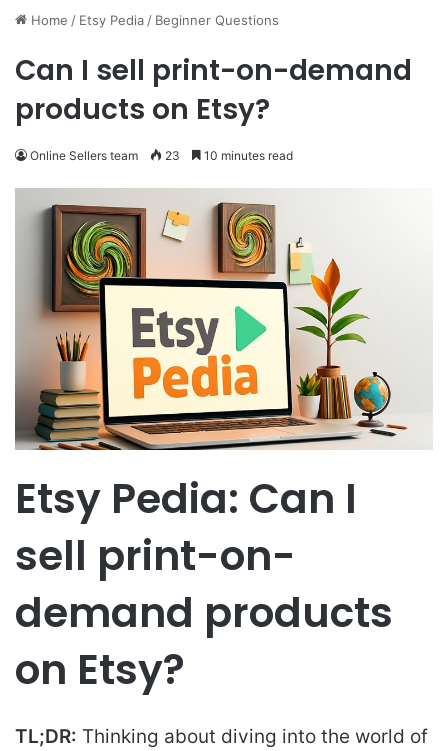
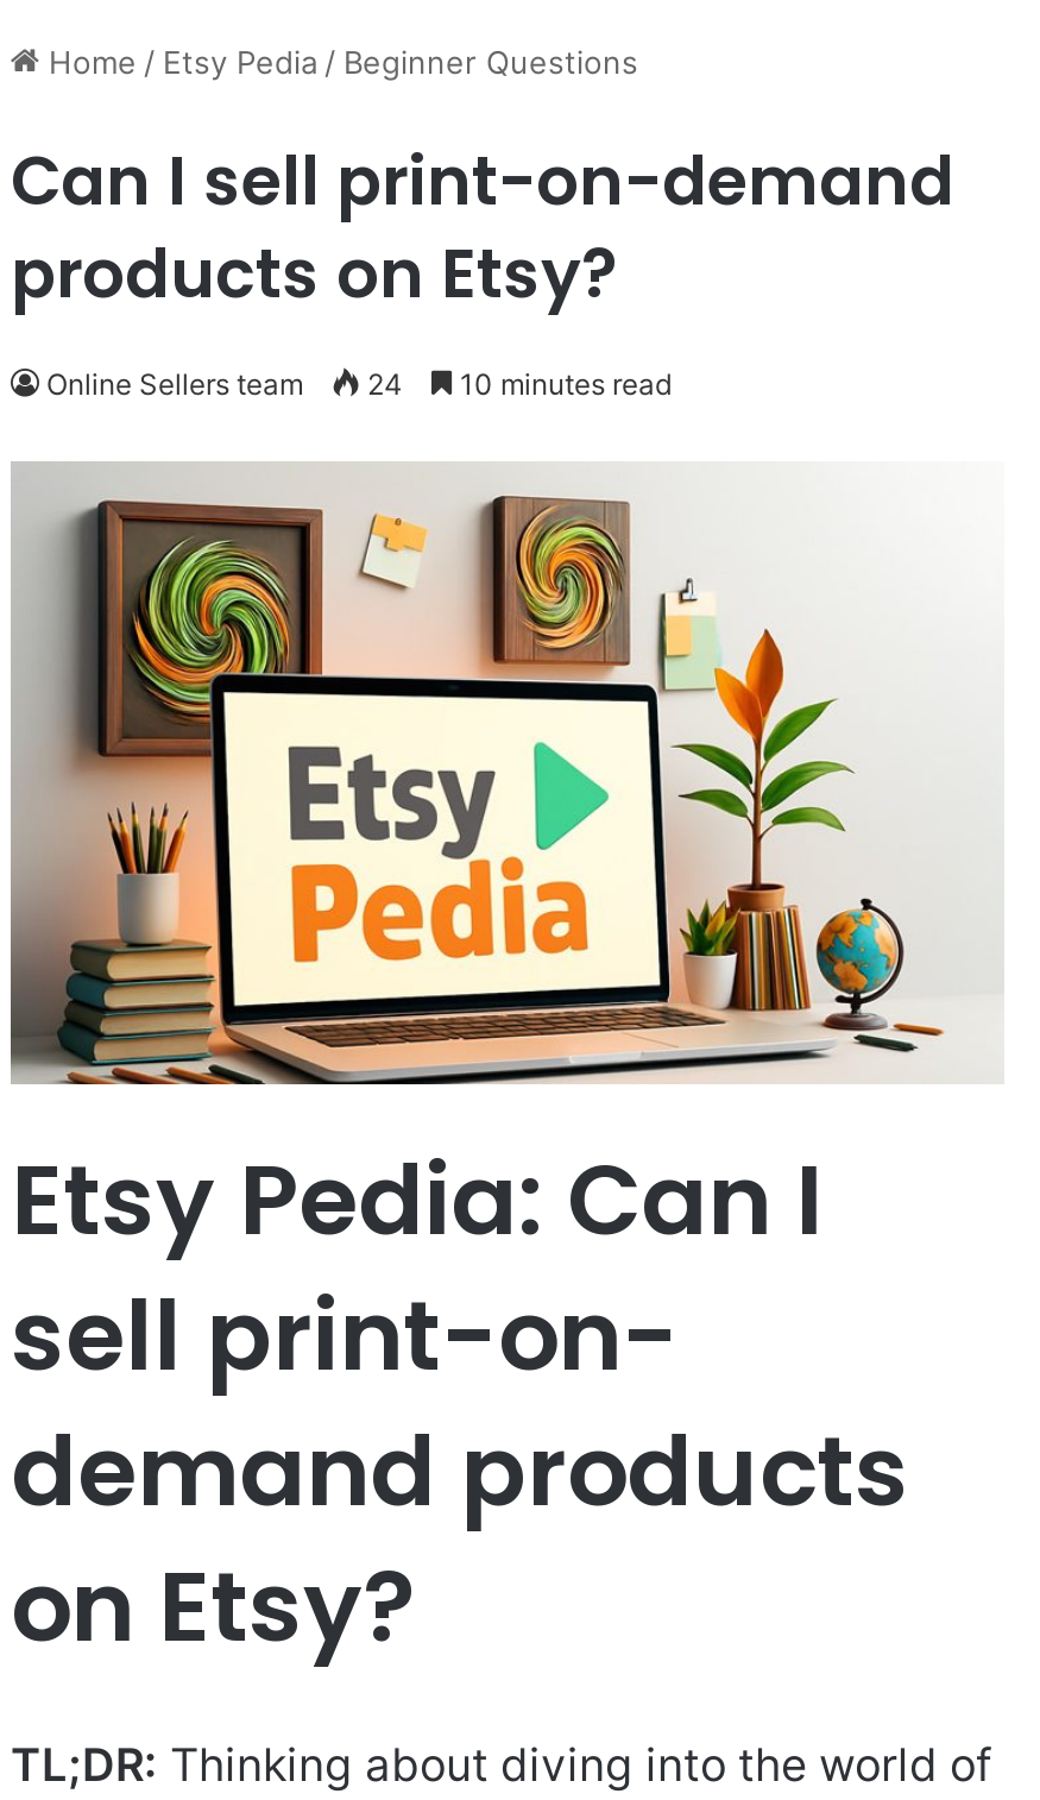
- Online Sellers team 23 10 minutes read
+ Online Sellers team 24 10 minutes read
